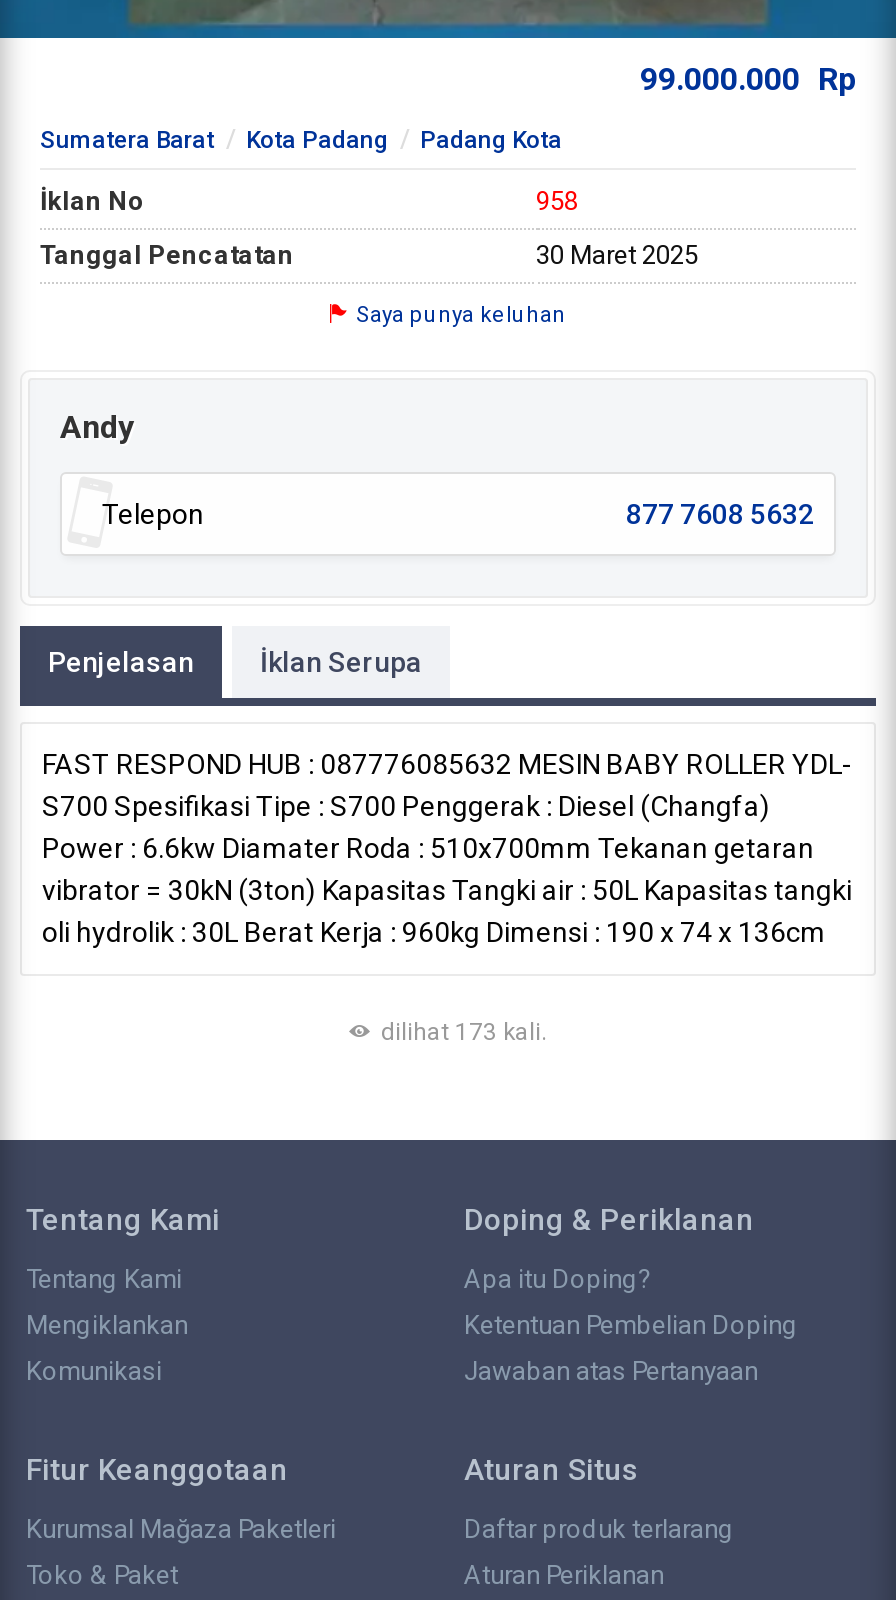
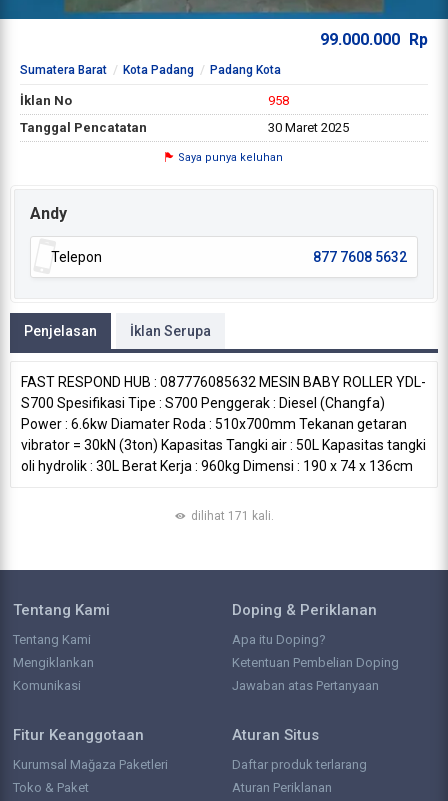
- dilihat 173 kali.
+ dilihat 171 kali.
